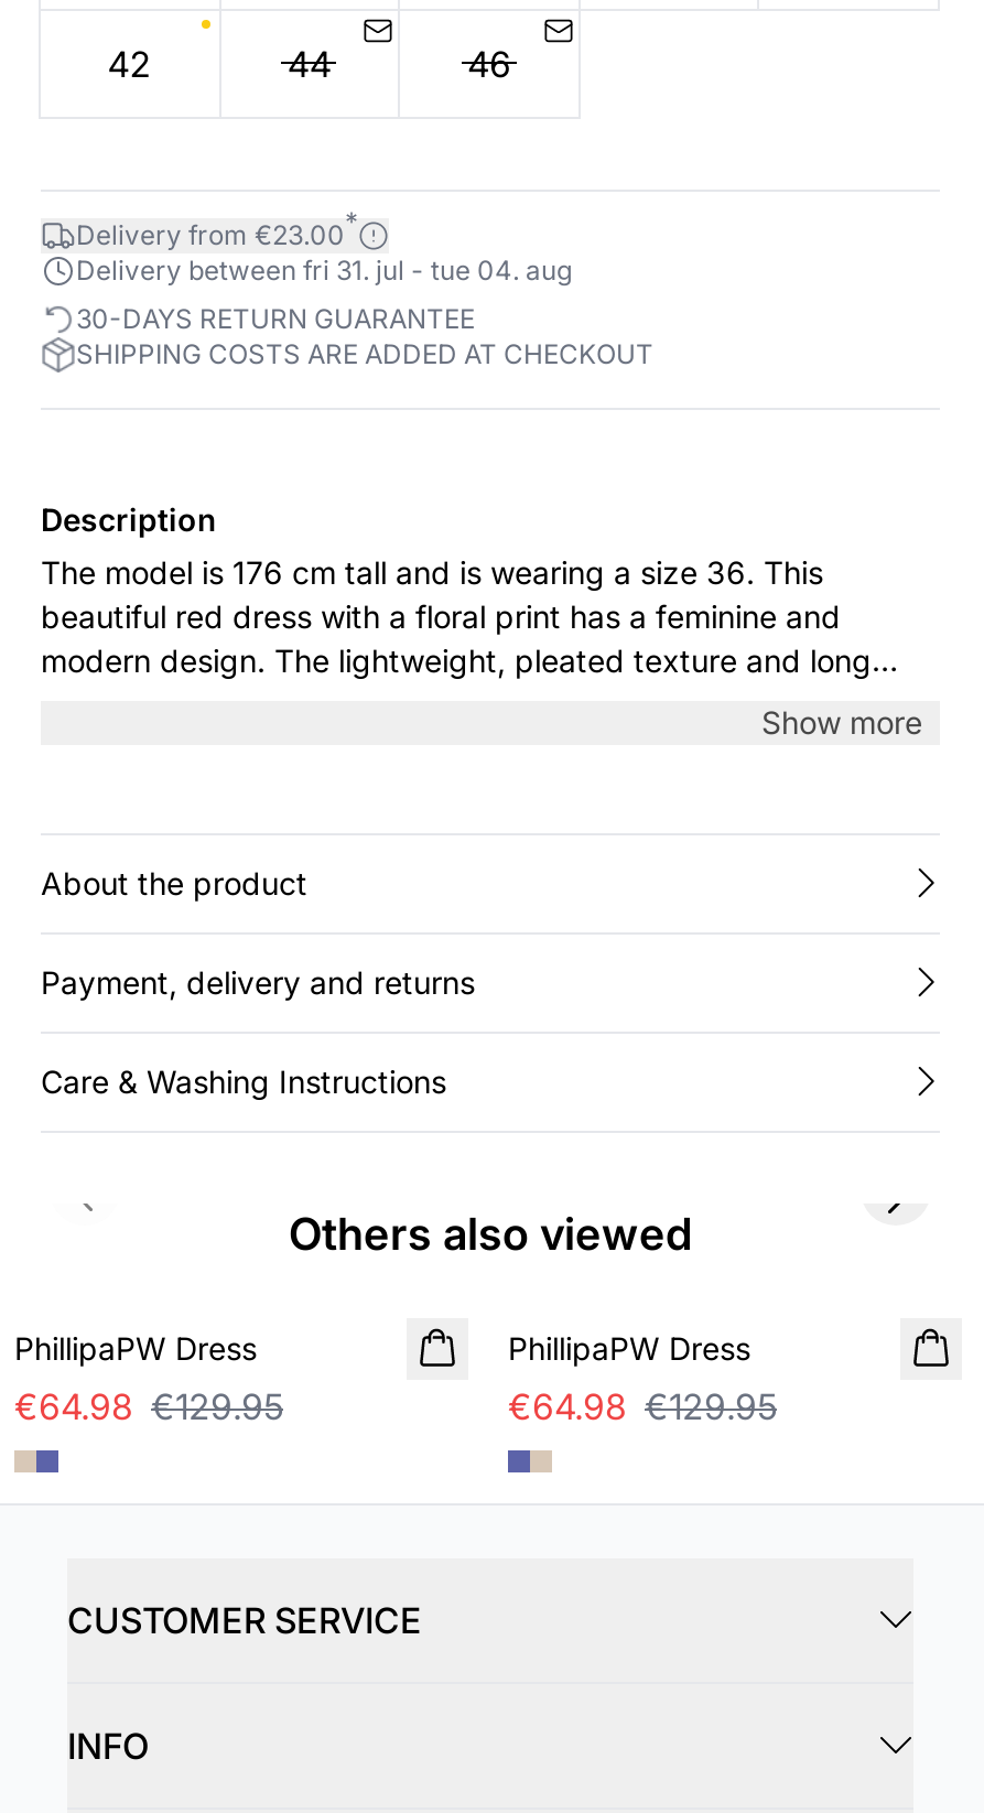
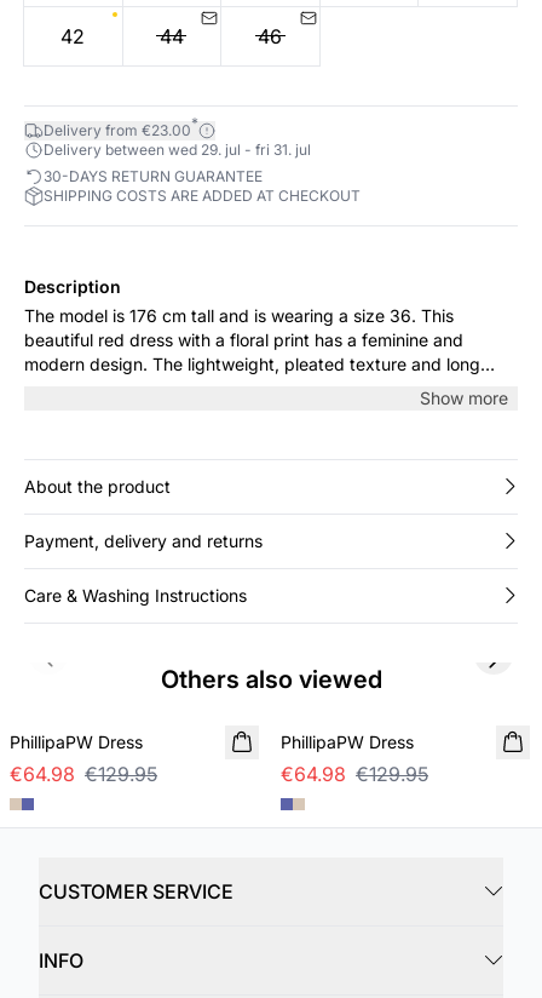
- Delivery between fri 31. jul - tue 04. aug
+ Delivery between wed 29. jul - fri 31. jul
